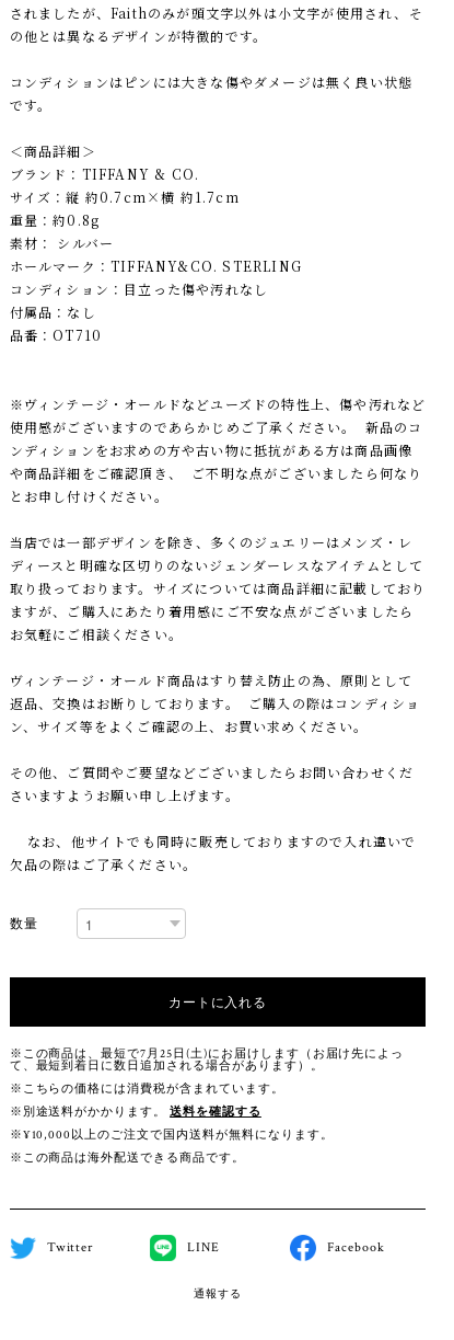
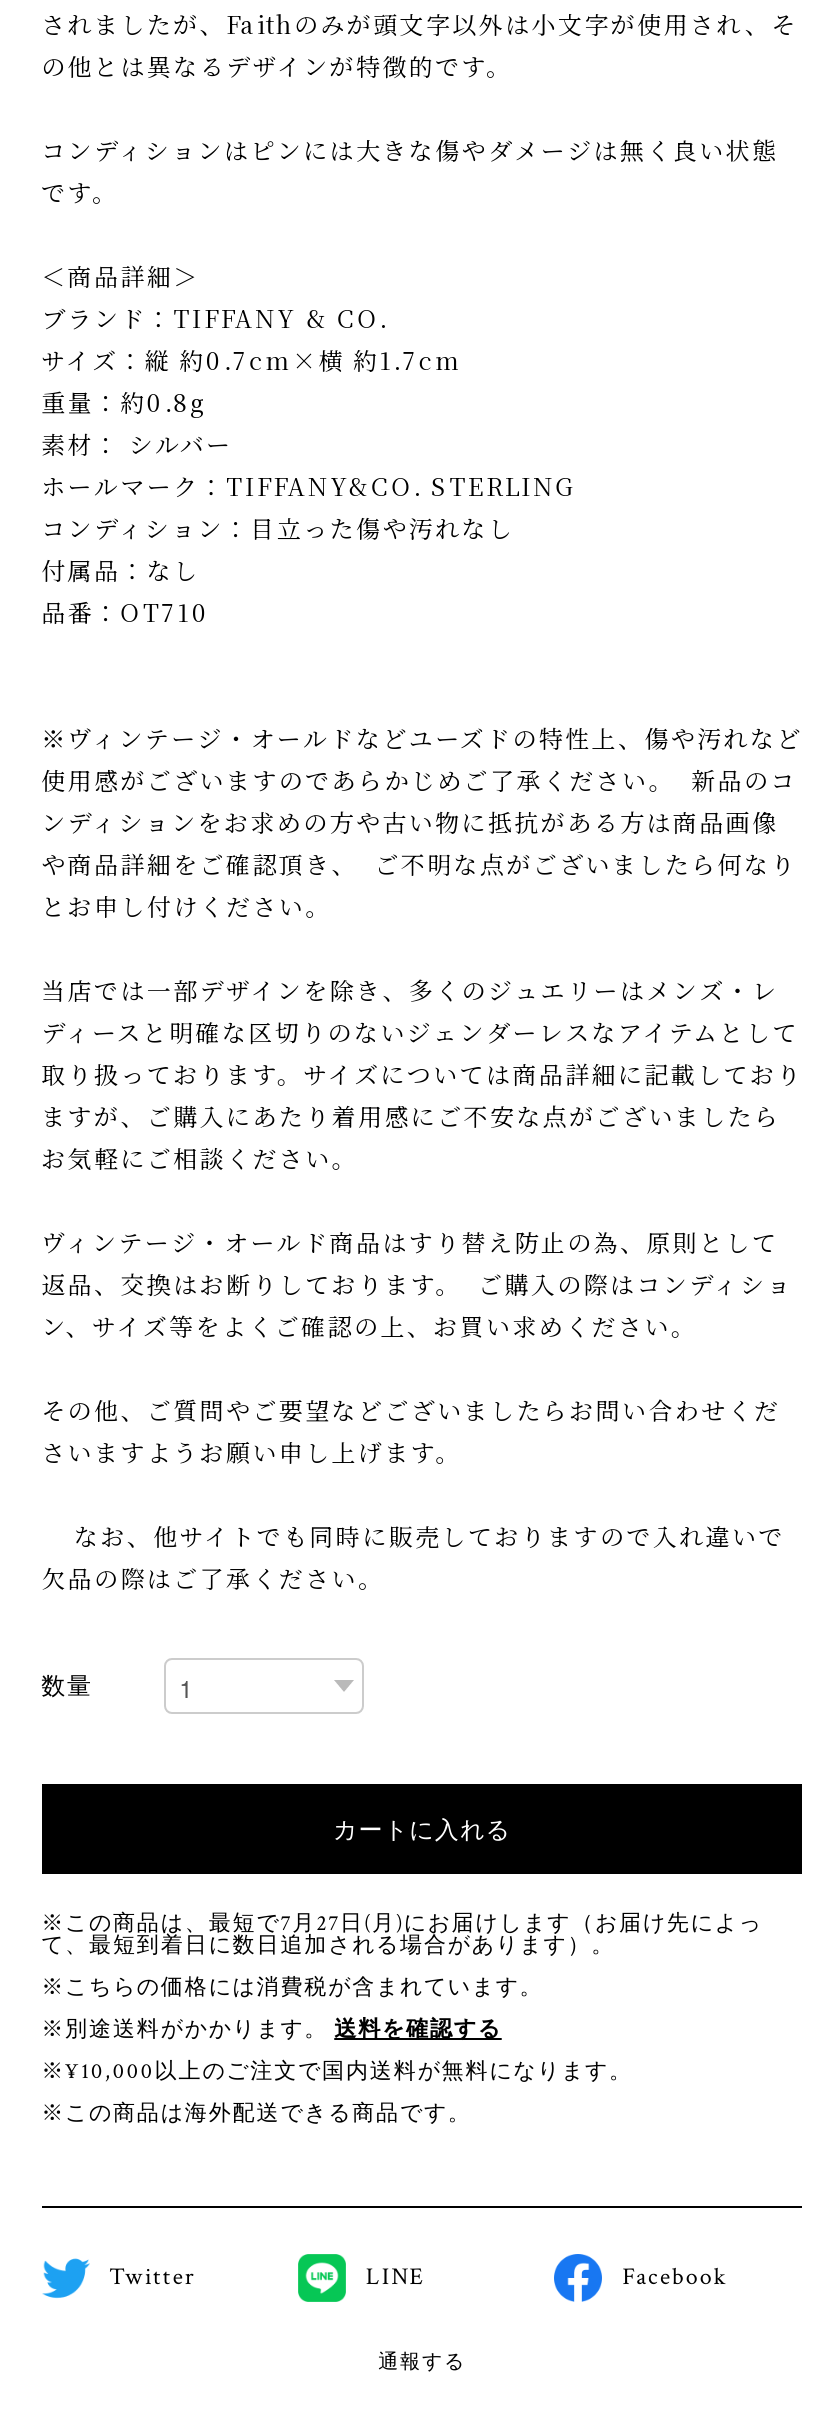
- ※この商品は、最短で7月25日(土)にお届けします（お届け先によっ
+ ※この商品は、最短で7月27日(月)にお届けします（お届け先によっ
